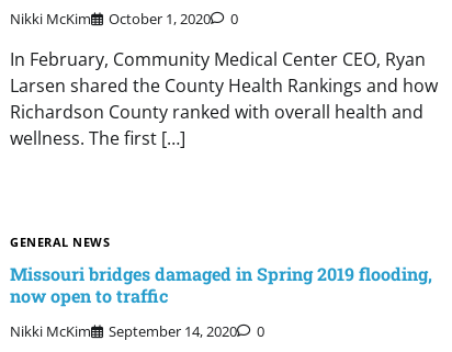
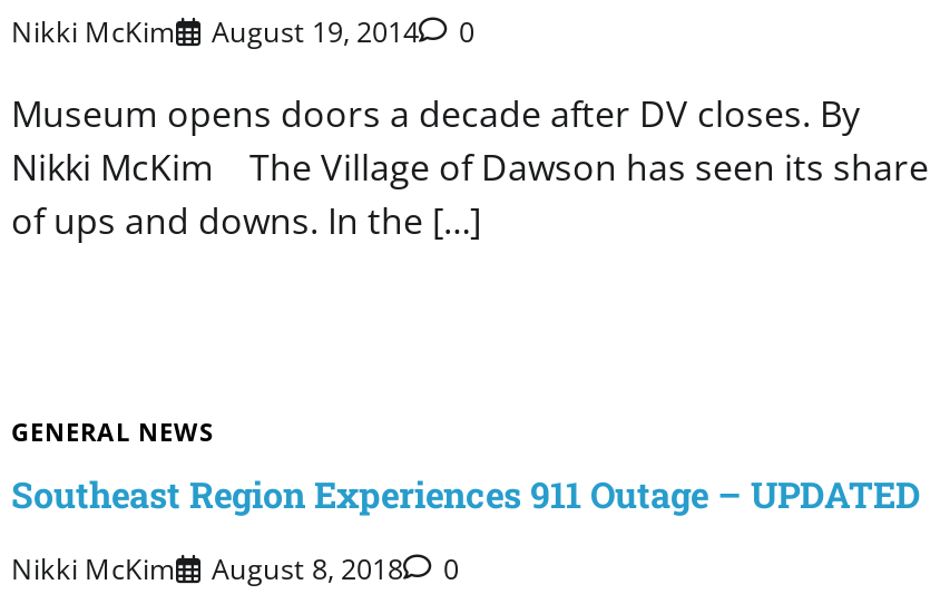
- Nikki McKim October 1, 2020 0
+ Nikki McKim August 19, 2014 0

- In February, Community Medical Center CEO, Ryan
- Larsen shared the County Health Rankings and how
- Richardson County ranked with overall health and
- wellness. The first […]
+ Museum opens doors a decade after DV closes. By
+ Nikki McKim The Village of Dawson has seen its share
+ of ups and downs. In the […]

- Missouri bridges damaged in Spring 2019 flooding,
- now open to traffic
+ Southeast Region Experiences 911 Outage – UPDATED

- Nikki McKim September 14, 2020 0
+ Nikki McKim August 8, 2018 0
